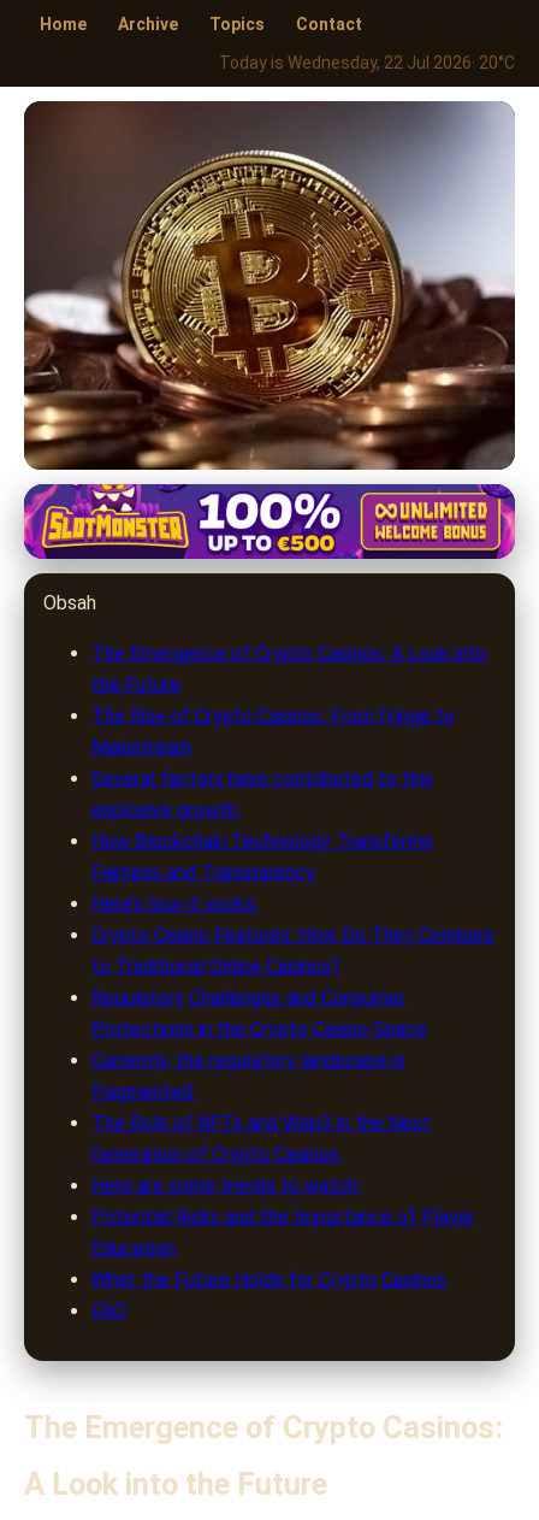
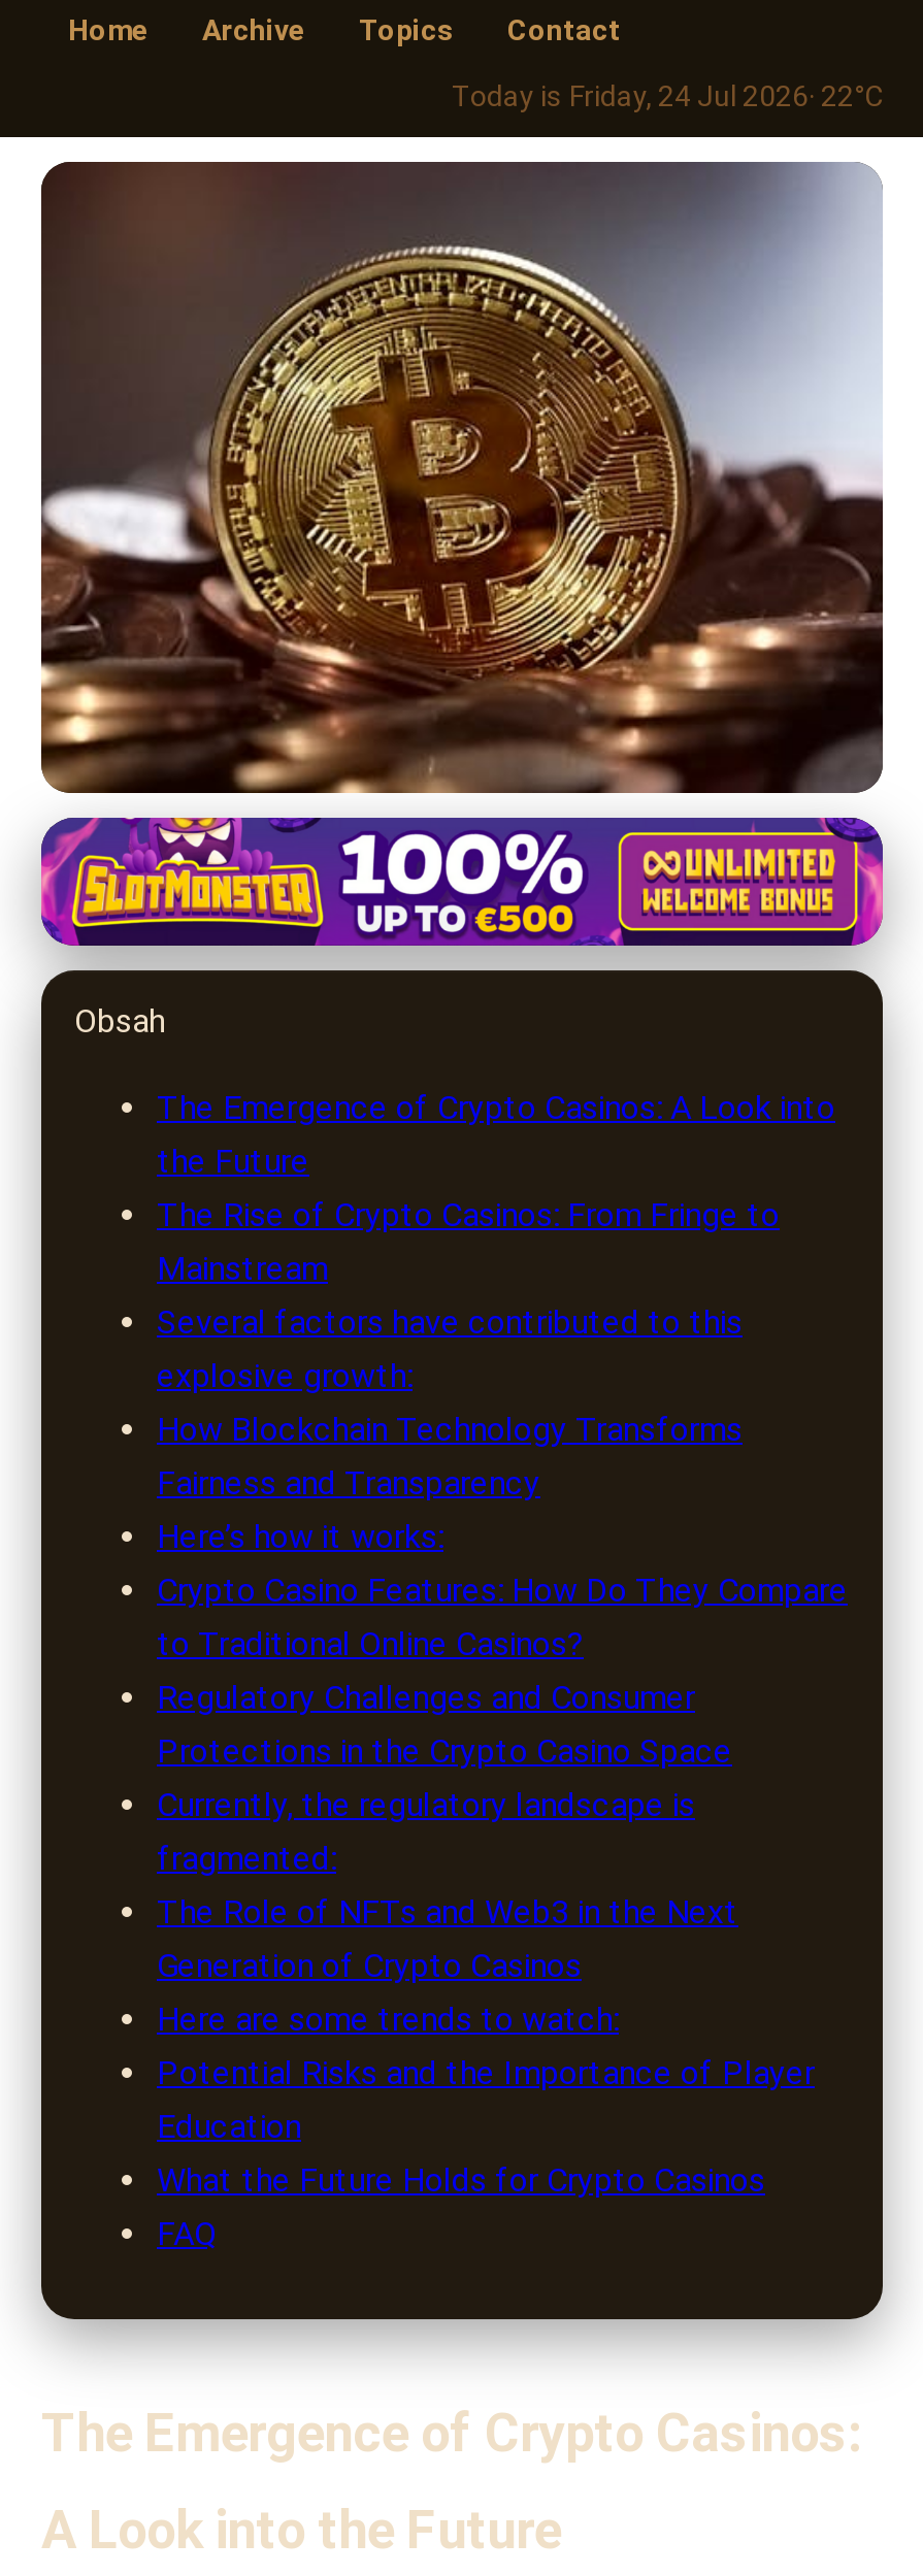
- Today is Wednesday, 22 Jul 2026 · 20°C
+ Today is Friday, 24 Jul 2026 · 22°C
